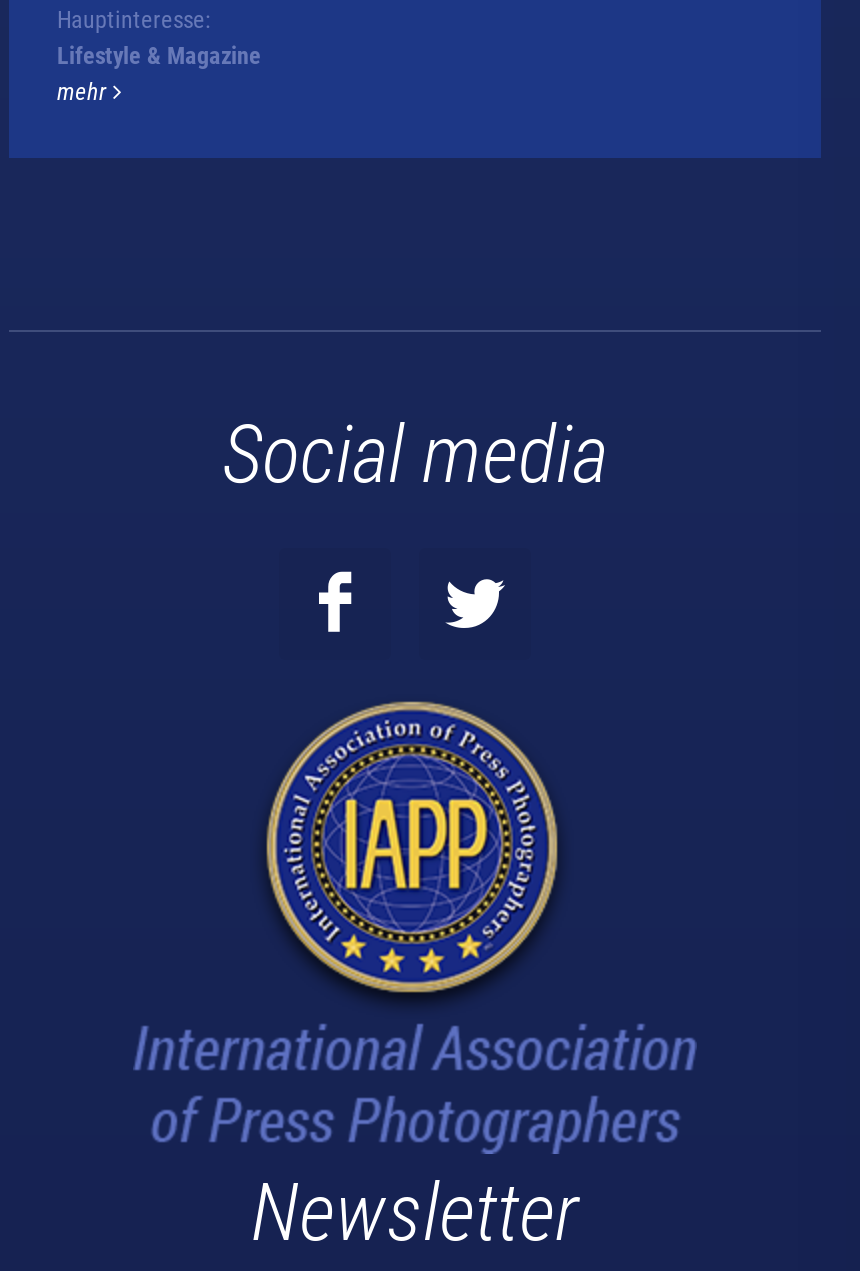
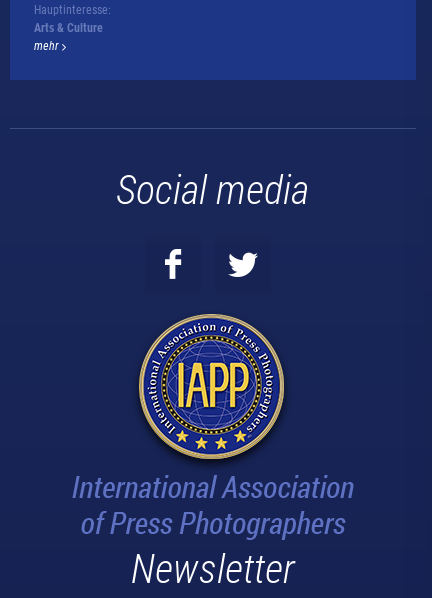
- Lifestyle & Magazine
+ Arts & Culture
